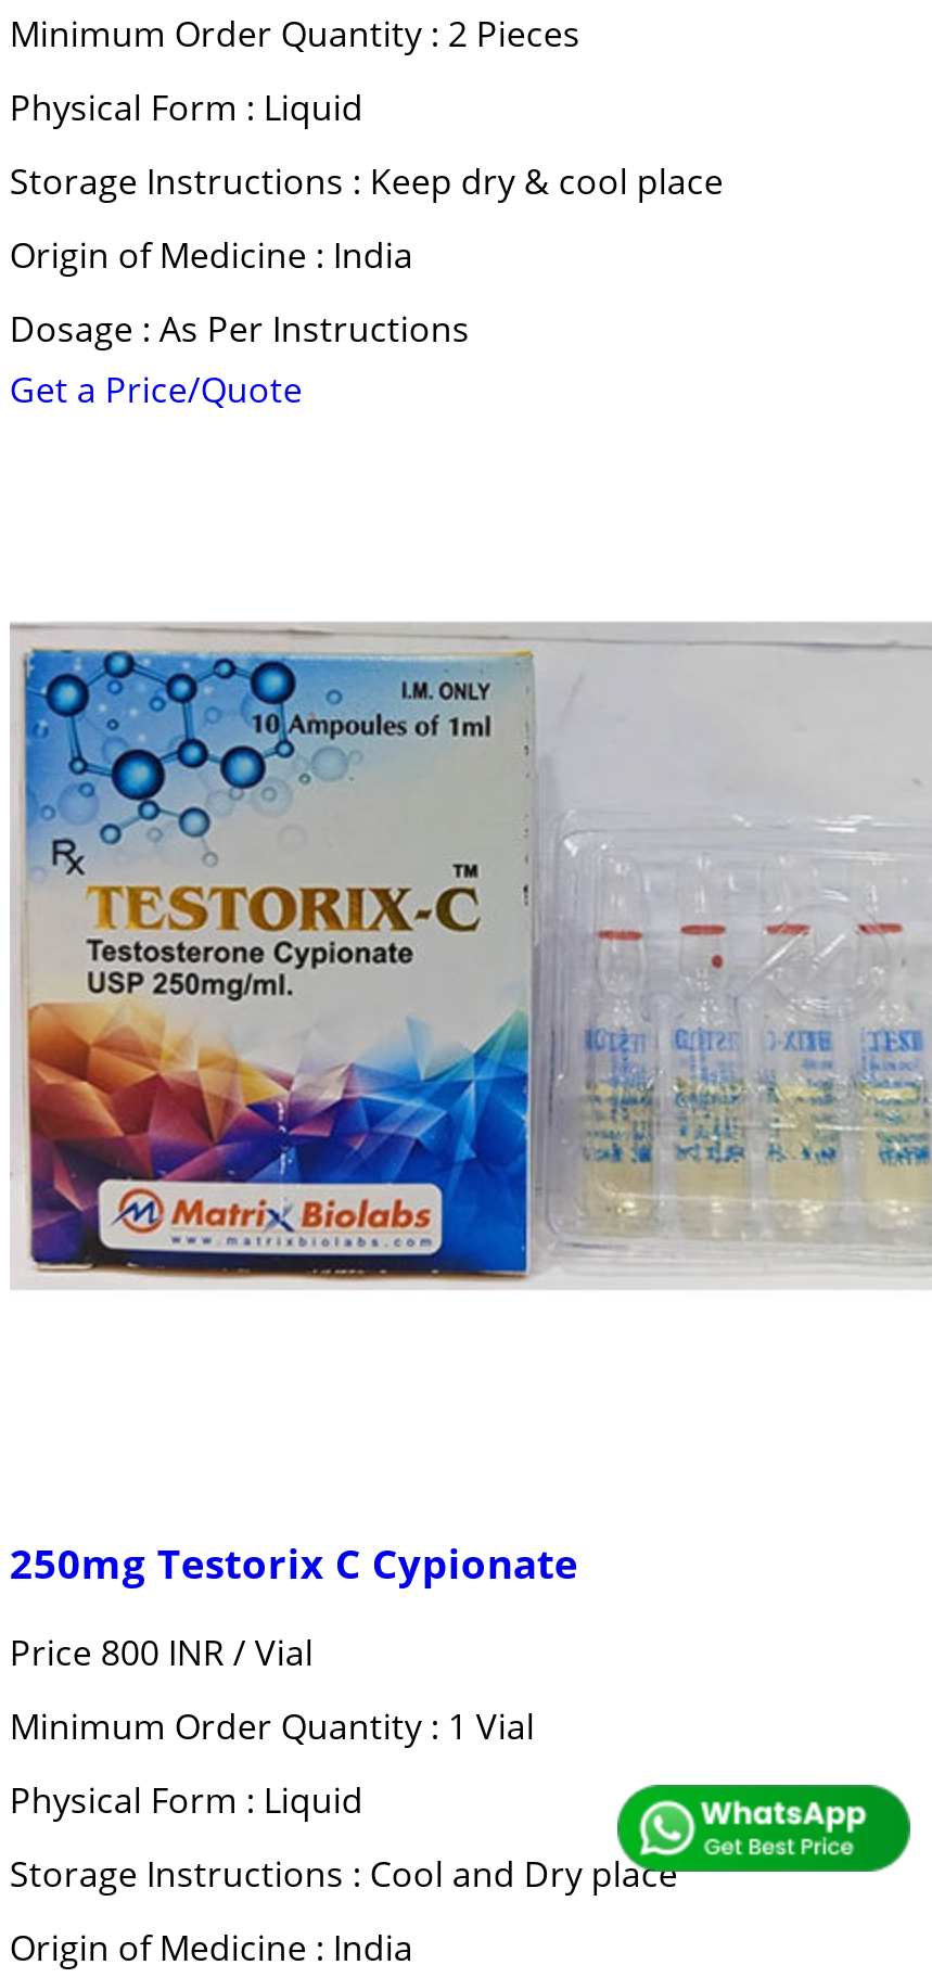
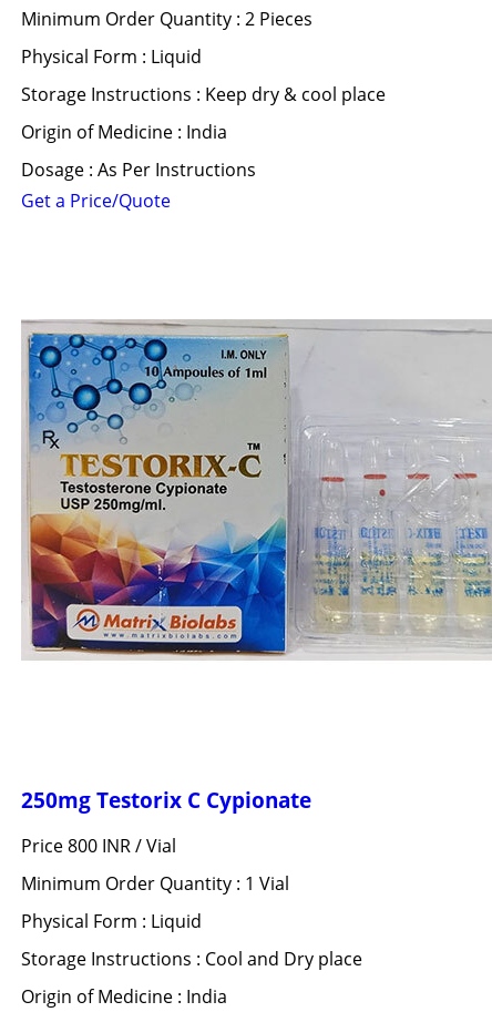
- [image]
